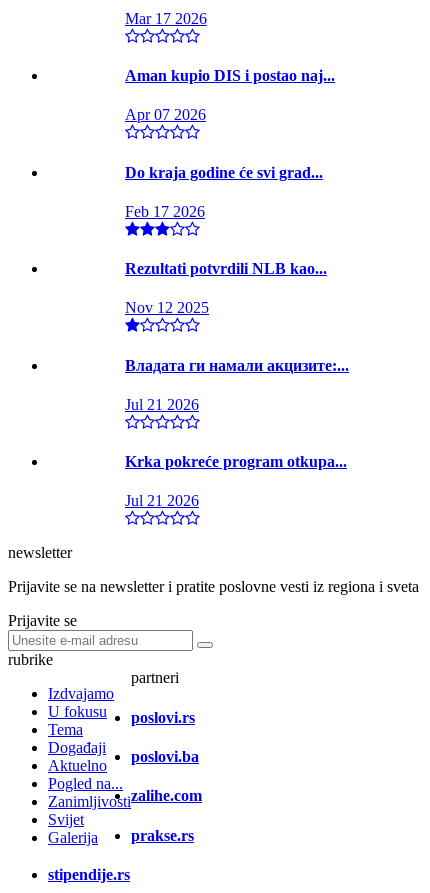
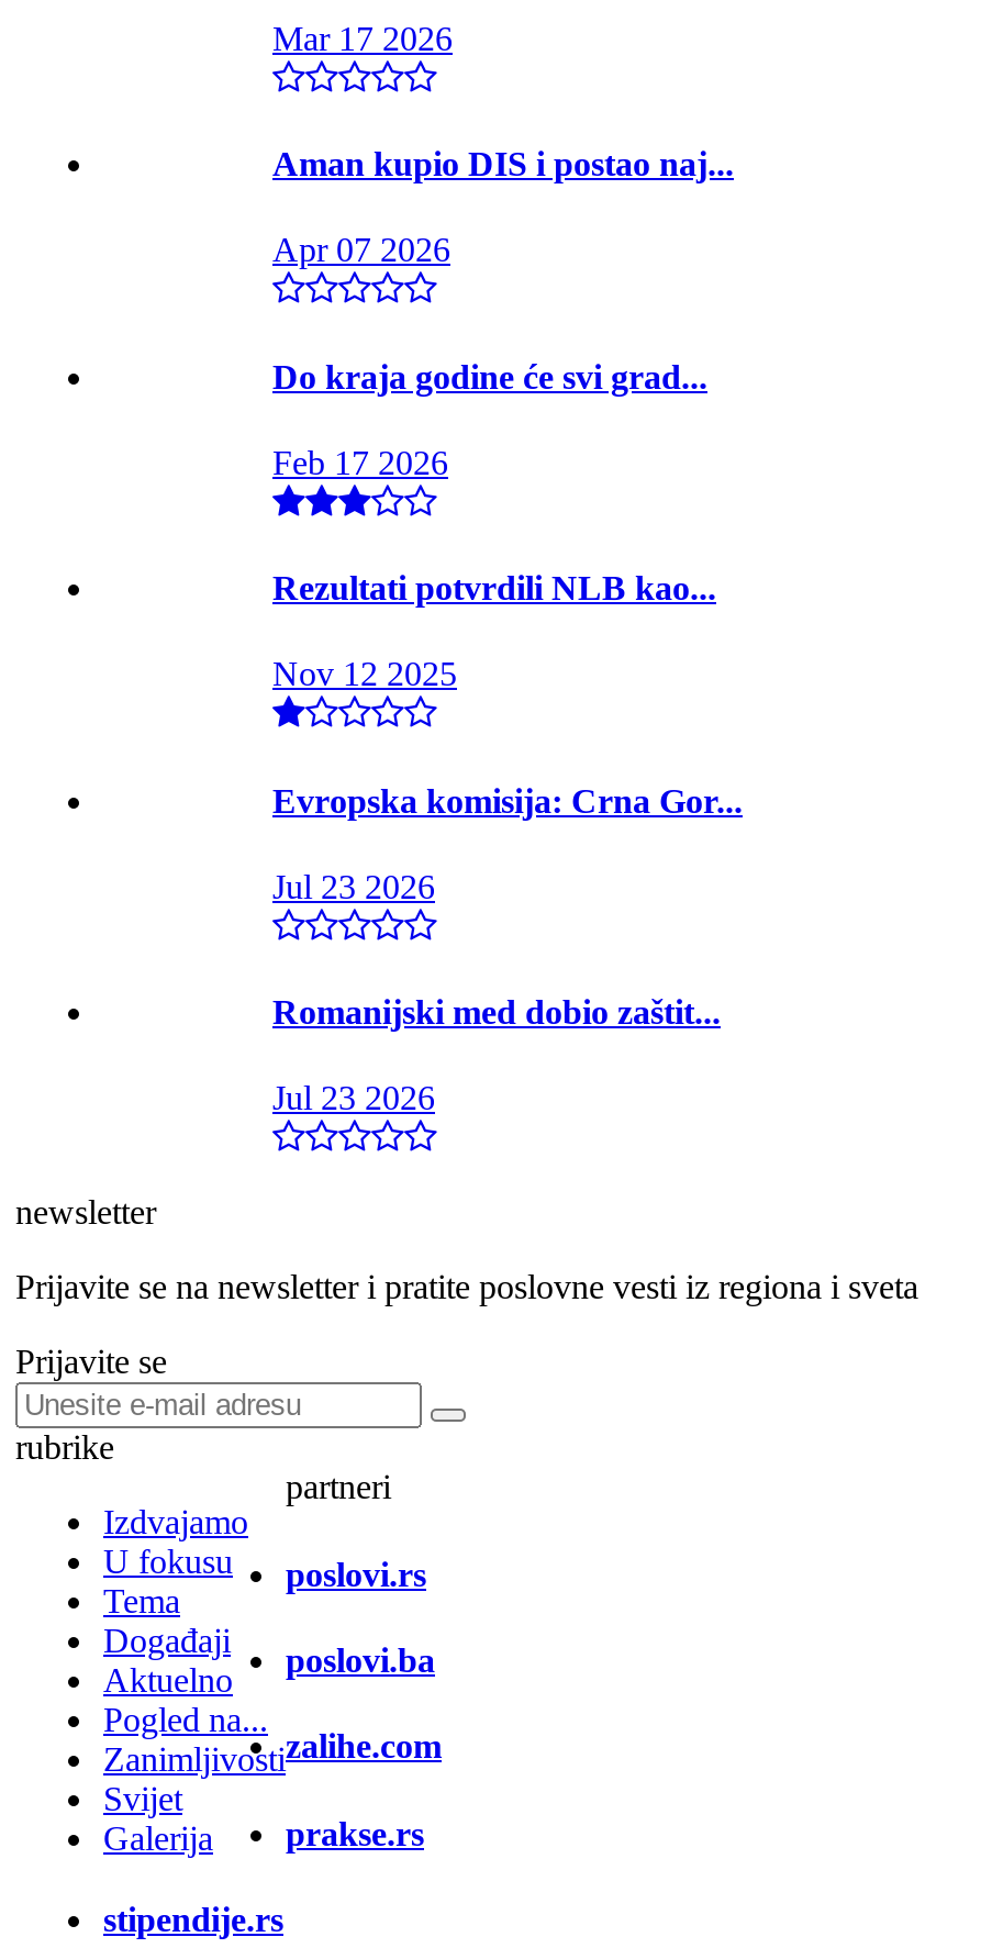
- Владата ги намали акцизите:...
+ Evropska komisija: Crna Gor...

- Jul 21 2026
+ Jul 23 2026

- Krka pokreće program otkupa...
+ Romanijski med dobio zaštit...

- Jul 21 2026
+ Jul 23 2026
